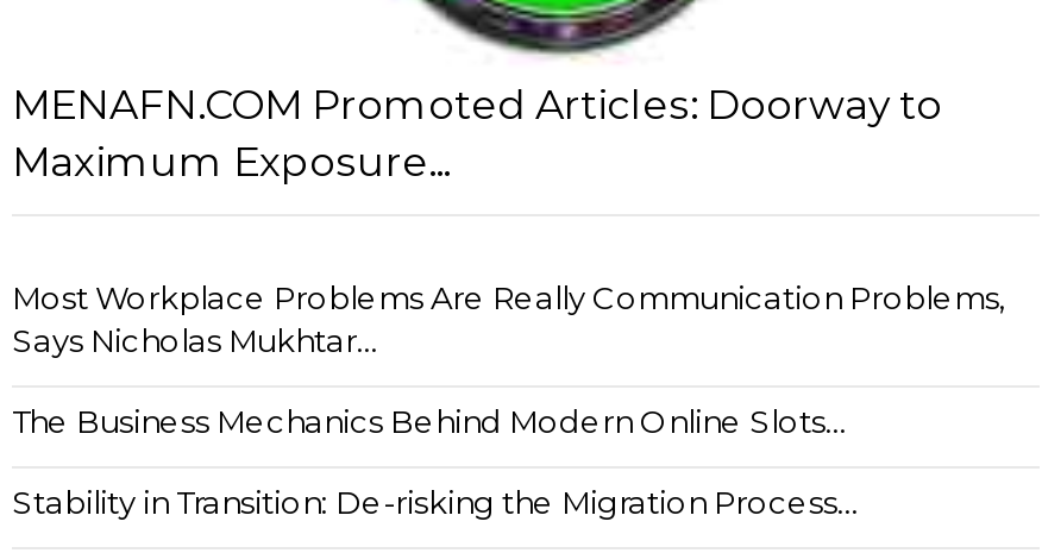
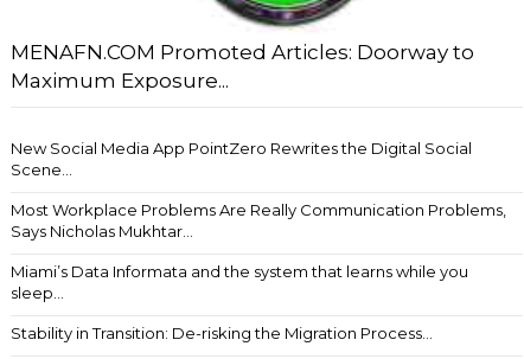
+ New Social Media App PointZero Rewrites the Digital Social
+ Scene...

- The Business Mechanics Behind Modern Online Slots...
+ Miami’s Data Informata and the system that learns while you
+ sleep...
